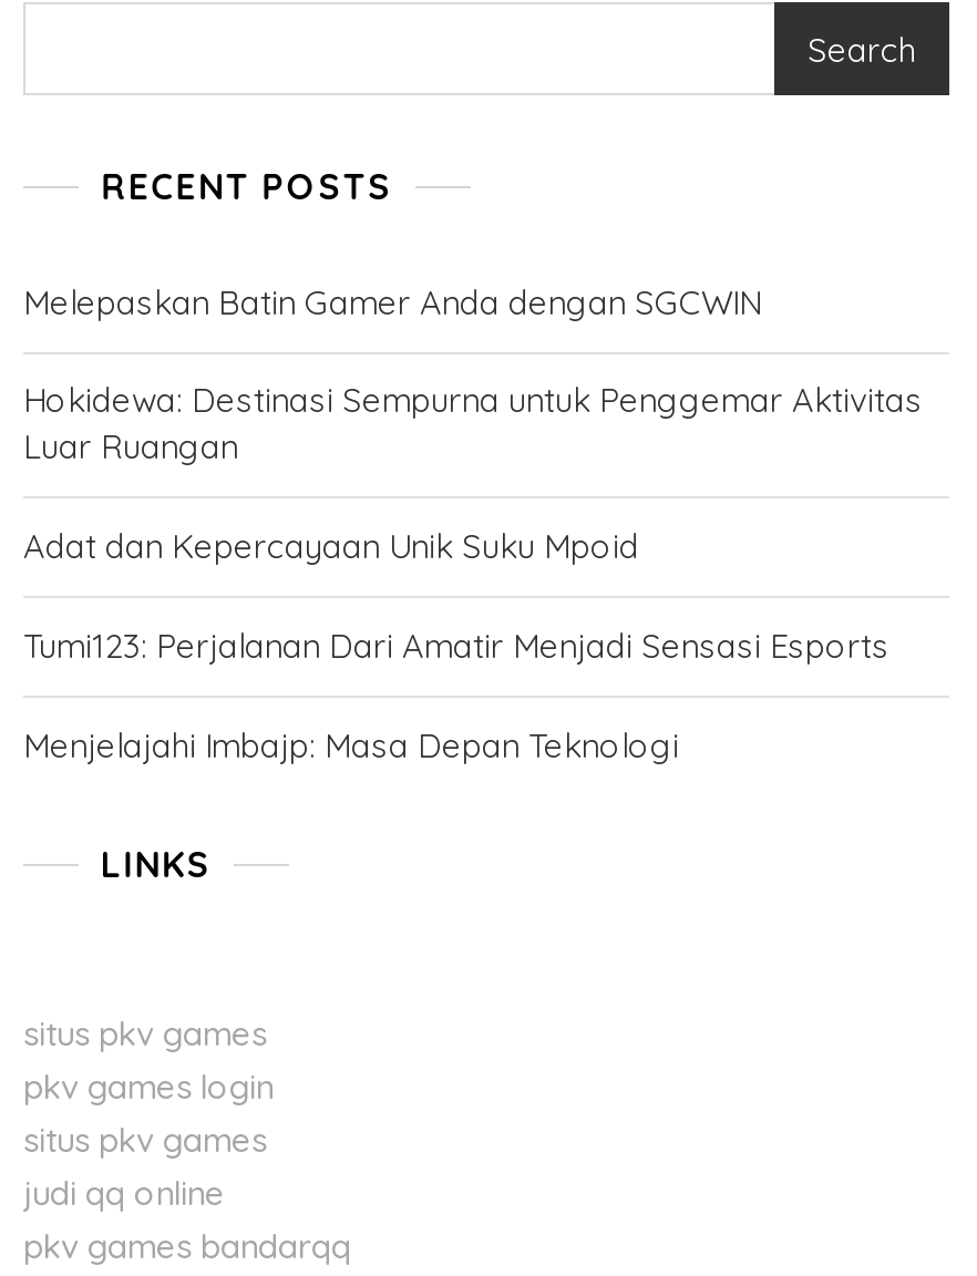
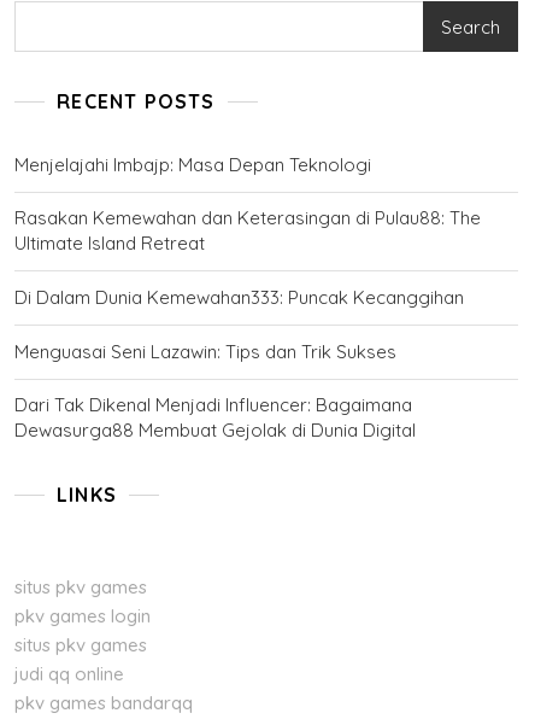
- Melepaskan Batin Gamer Anda dengan SGCWIN
- Hokidewa: Destinasi Sempurna untuk Penggemar Aktivitas
- Luar Ruangan
- Adat dan Kepercayaan Unik Suku Mpoid
- Tumi123: Perjalanan Dari Amatir Menjadi Sensasi Esports

moved up: Menjelajahi Imbajp: Masa Depan Teknologi

+ Rasakan Kemewahan dan Keterasingan di Pulau88: The
+ Ultimate Island Retreat
+ Di Dalam Dunia Kemewahan333: Puncak Kecanggihan
+ Menguasai Seni Lazawin: Tips dan Trik Sukses
+ Dari Tak Dikenal Menjadi Influencer: Bagaimana
+ Dewasurga88 Membuat Gejolak di Dunia Digital
